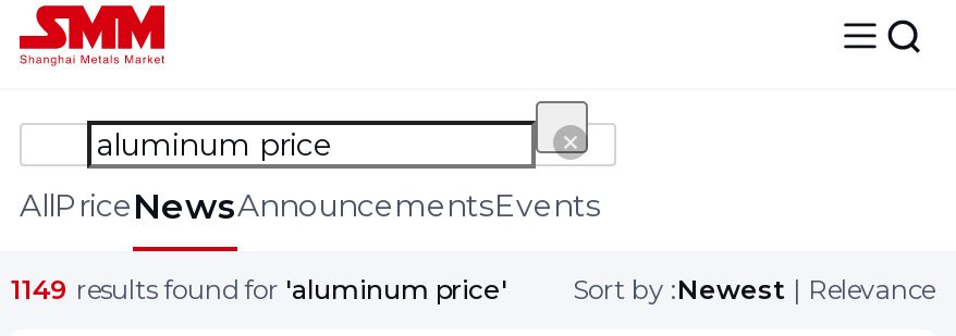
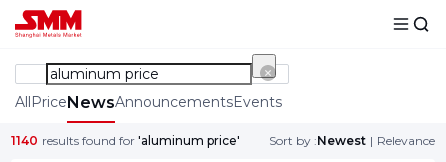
- 1149 results found for 'aluminum price'
+ 1140 results found for 'aluminum price'
